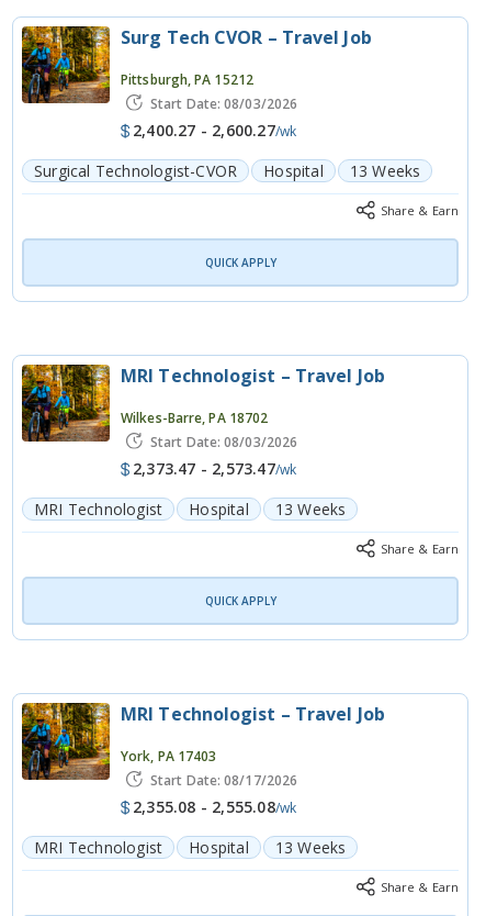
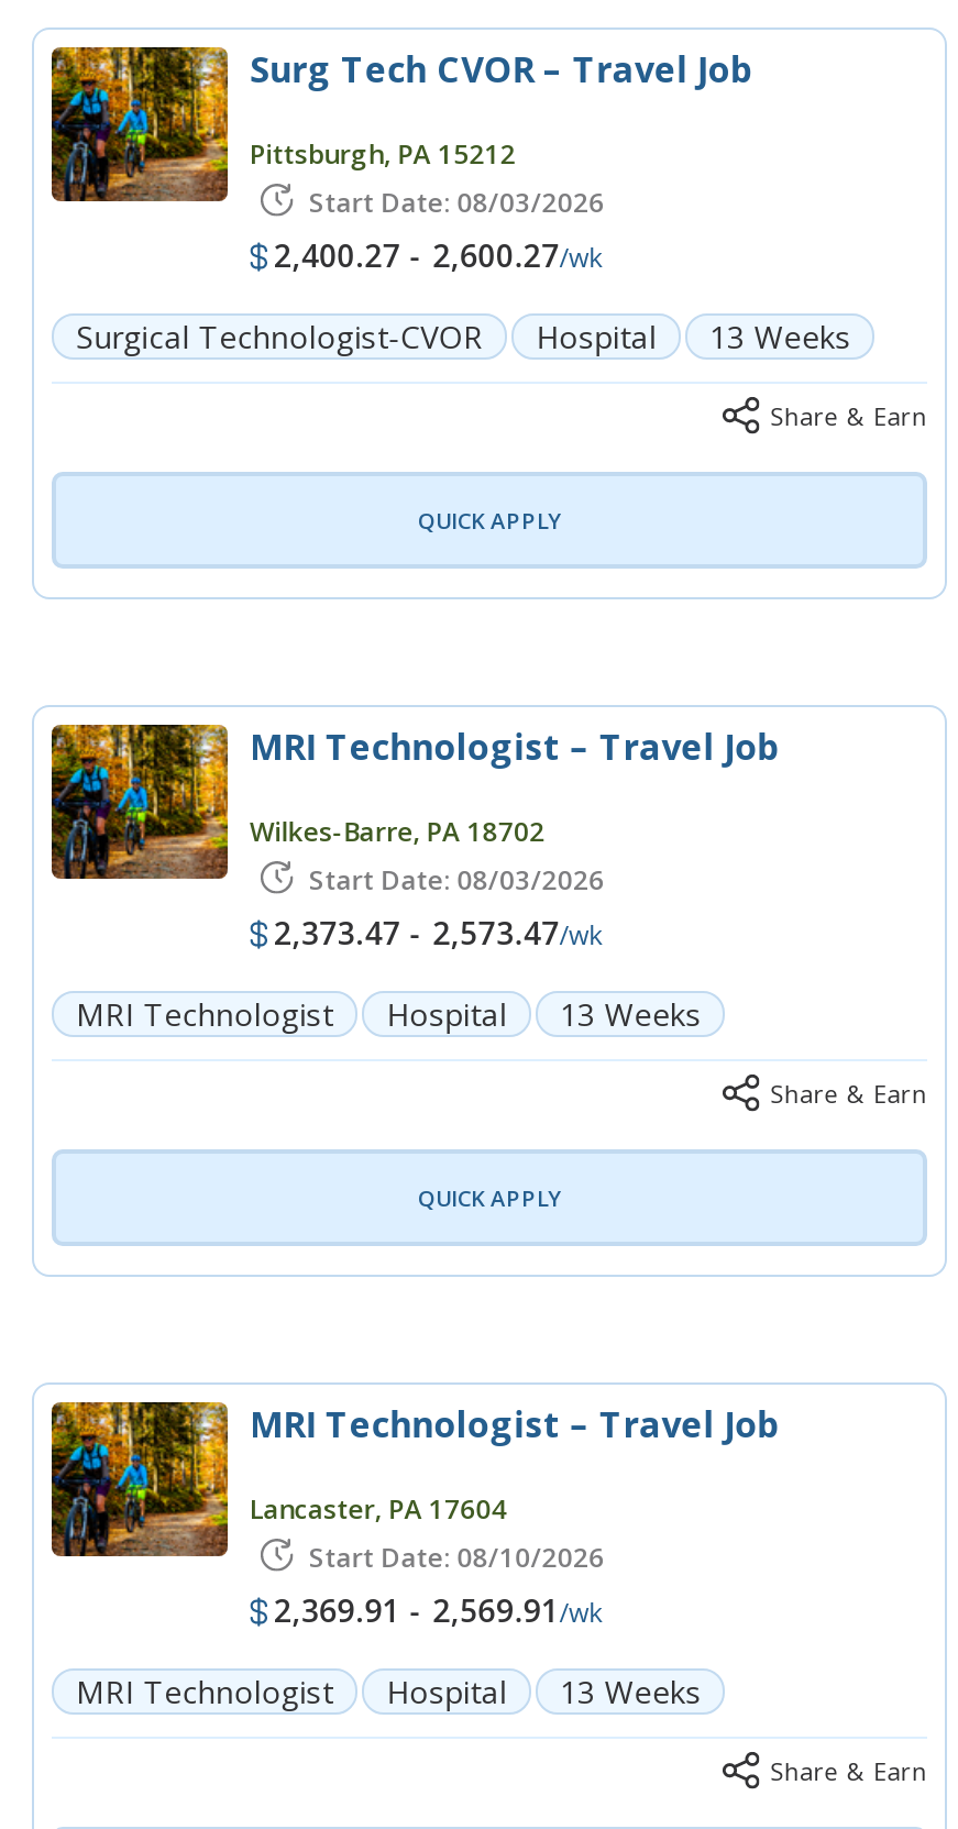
- York, PA 17403
+ Lancaster, PA 17604

- Start Date: 08/17/2026
+ Start Date: 08/10/2026

- 2,355.08 - 2,555.08/wk
+ 2,369.91 - 2,569.91/wk
